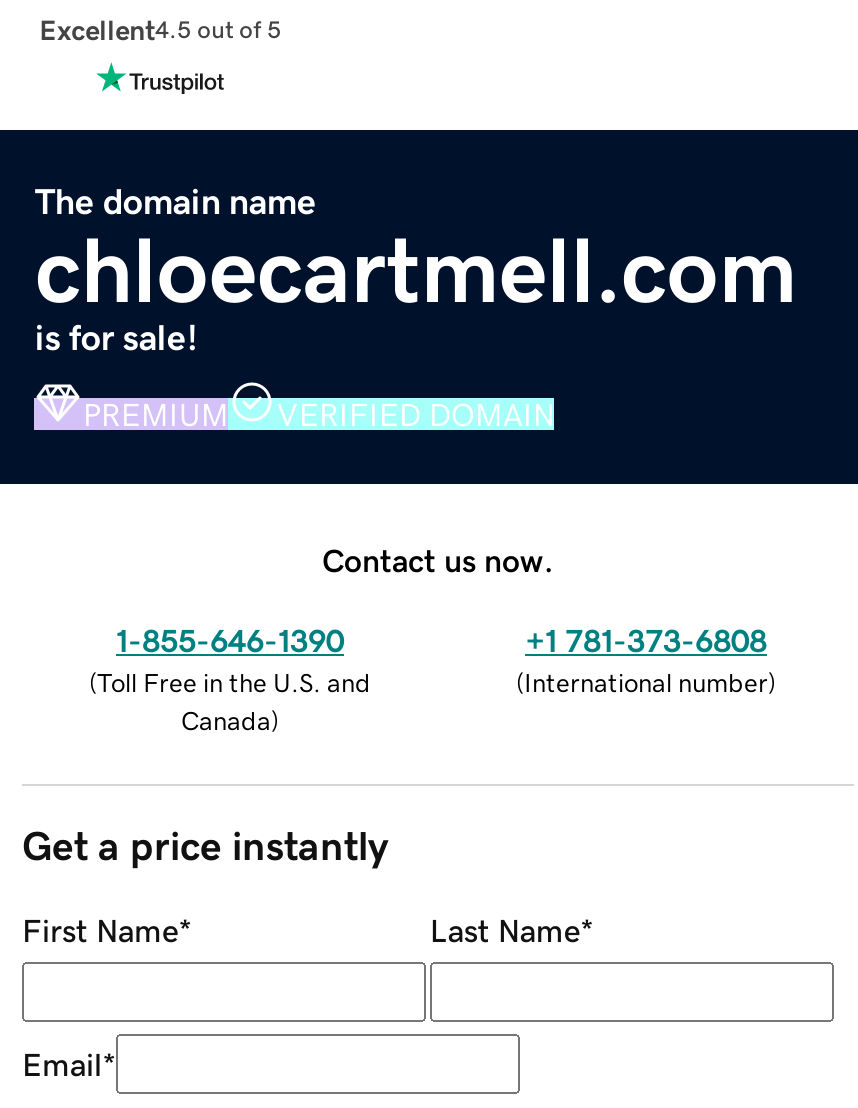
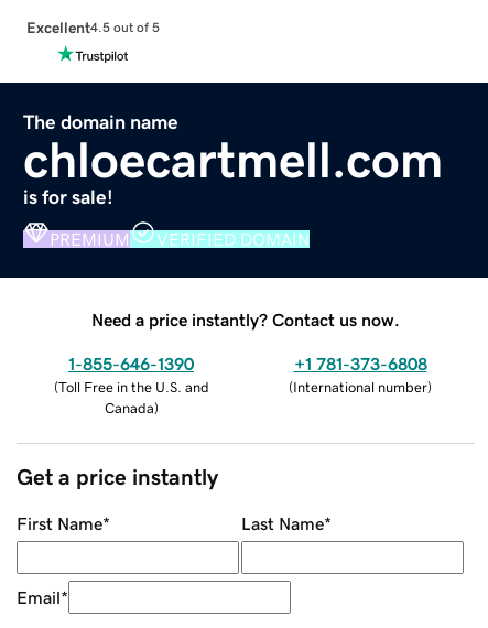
- Contact us now.
+ Need a price instantly? Contact us now.
